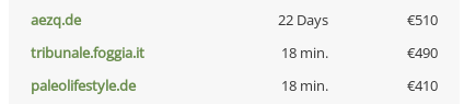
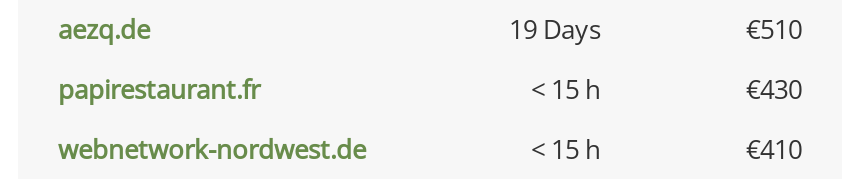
- 22 Days
+ 19 Days

- tribunale.foggia.it
- 18 min.
- €490
+ papirestaurant.fr
+ < 15 h
+ €430

- paleolifestyle.de
- 18 min.
+ webnetwork-nordwest.de
+ < 15 h
